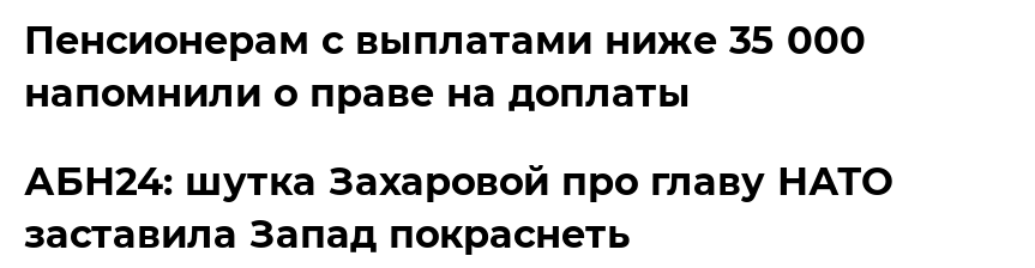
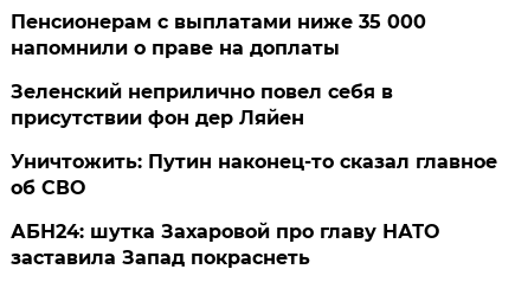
+ Зеленский неприлично повел cебя в
+ присутствии фон дер Ляйен
+ Уничтожить: Путин наконец-то сказал главное
+ об СВО
